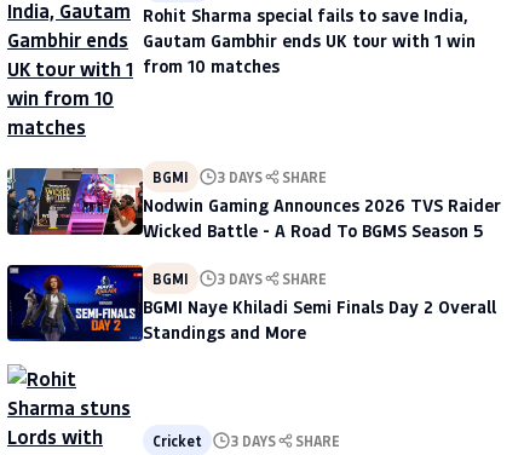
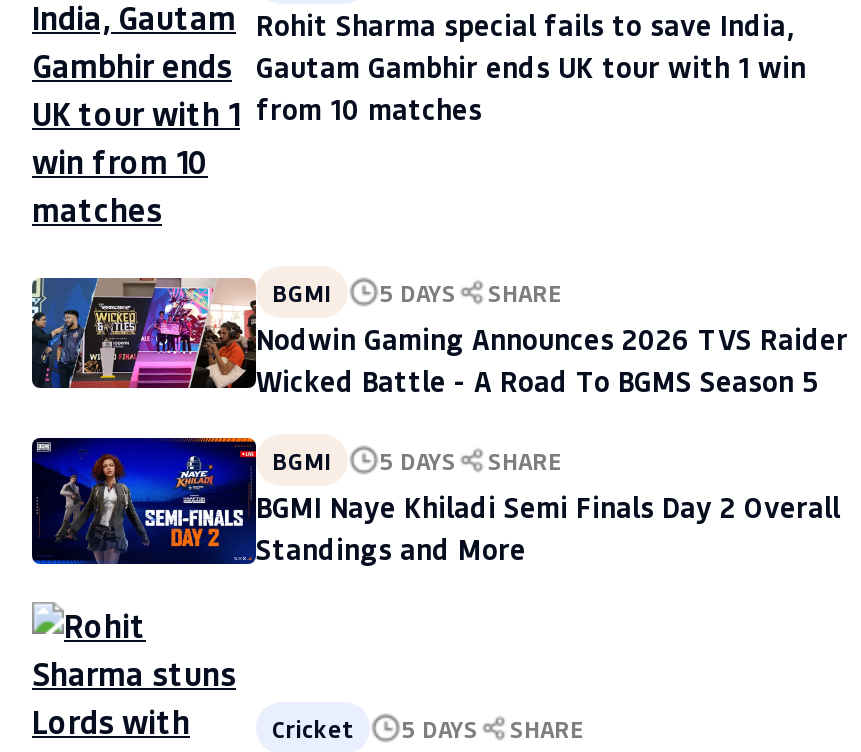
- BGMI 3 DAYS SHARE
+ BGMI 5 DAYS SHARE

- BGMI 3 DAYS SHARE
+ BGMI 5 DAYS SHARE

- Cricket 3 DAYS SHARE
+ Cricket 5 DAYS SHARE
